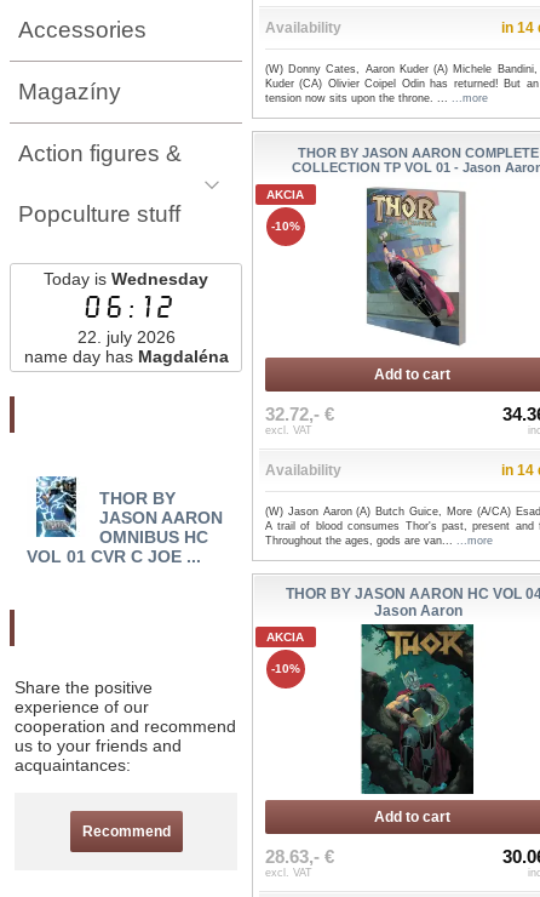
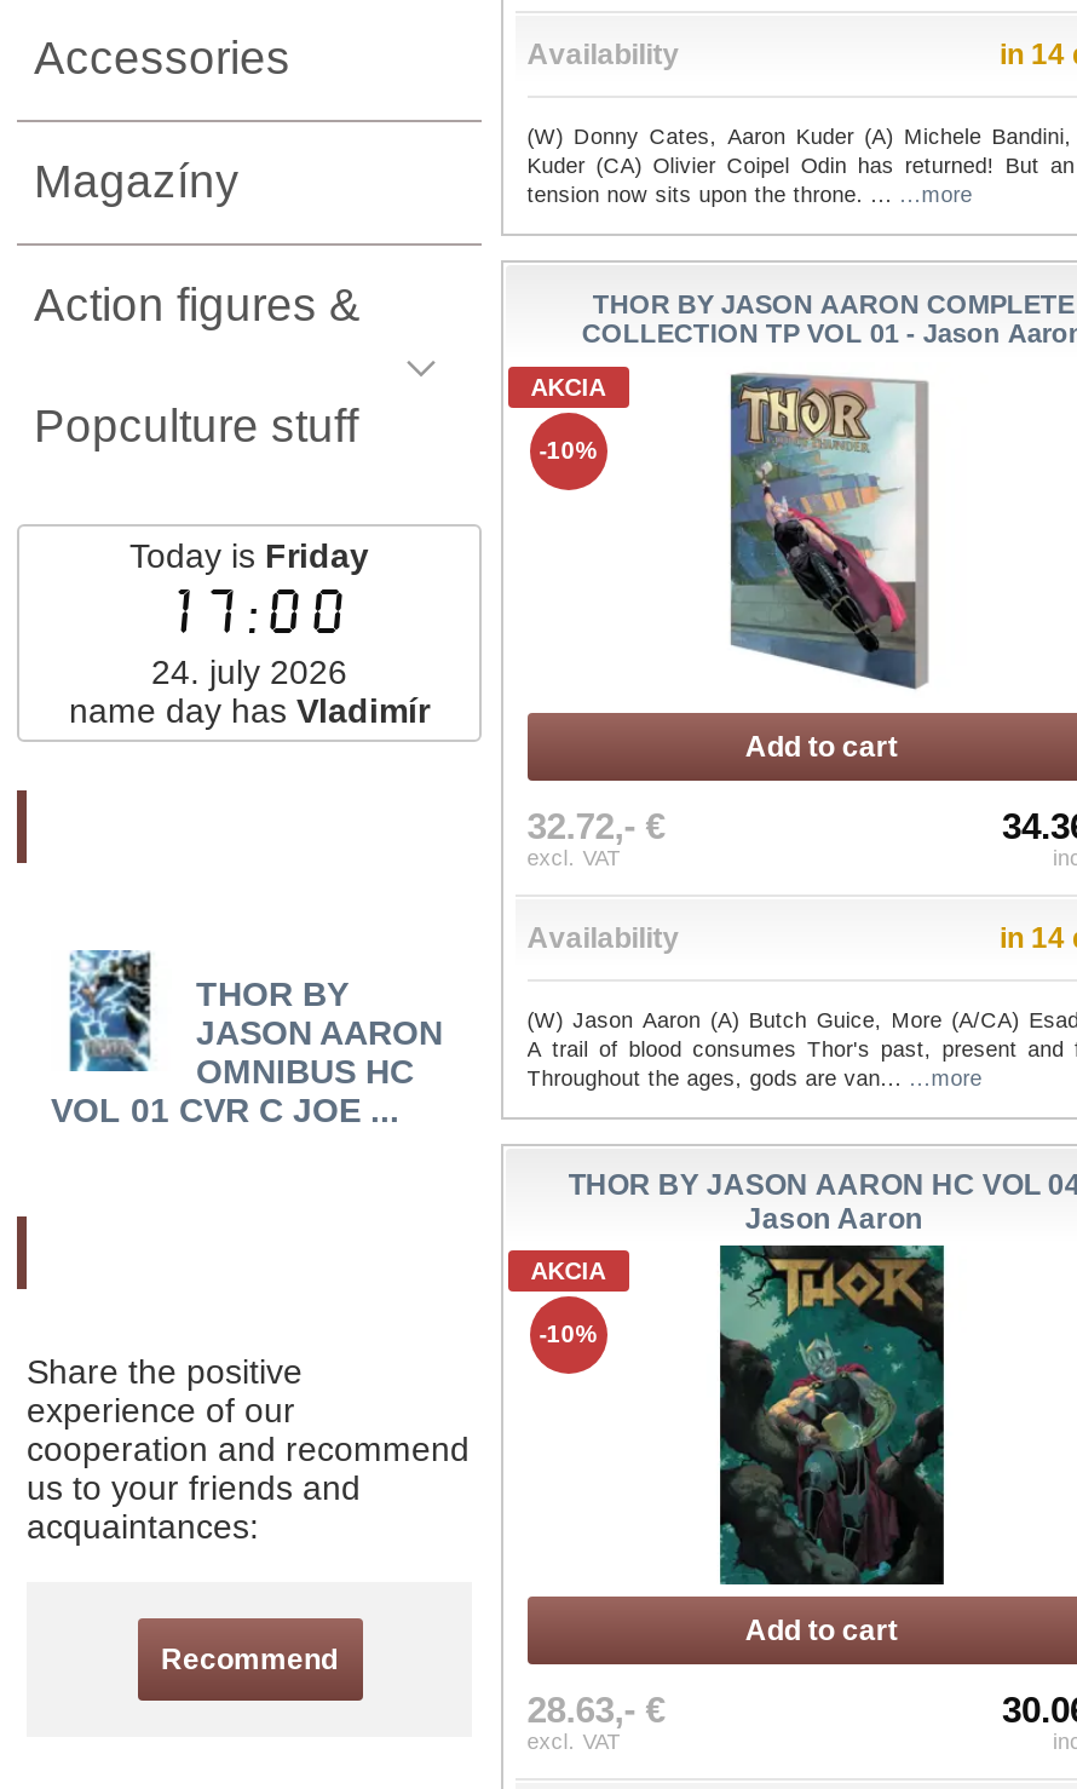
- Today is Wednesday
+ Today is Friday

- 06:12
+ 17:00

- 22. july 2026
+ 24. july 2026

- name day has Magdaléna
+ name day has Vladimír
